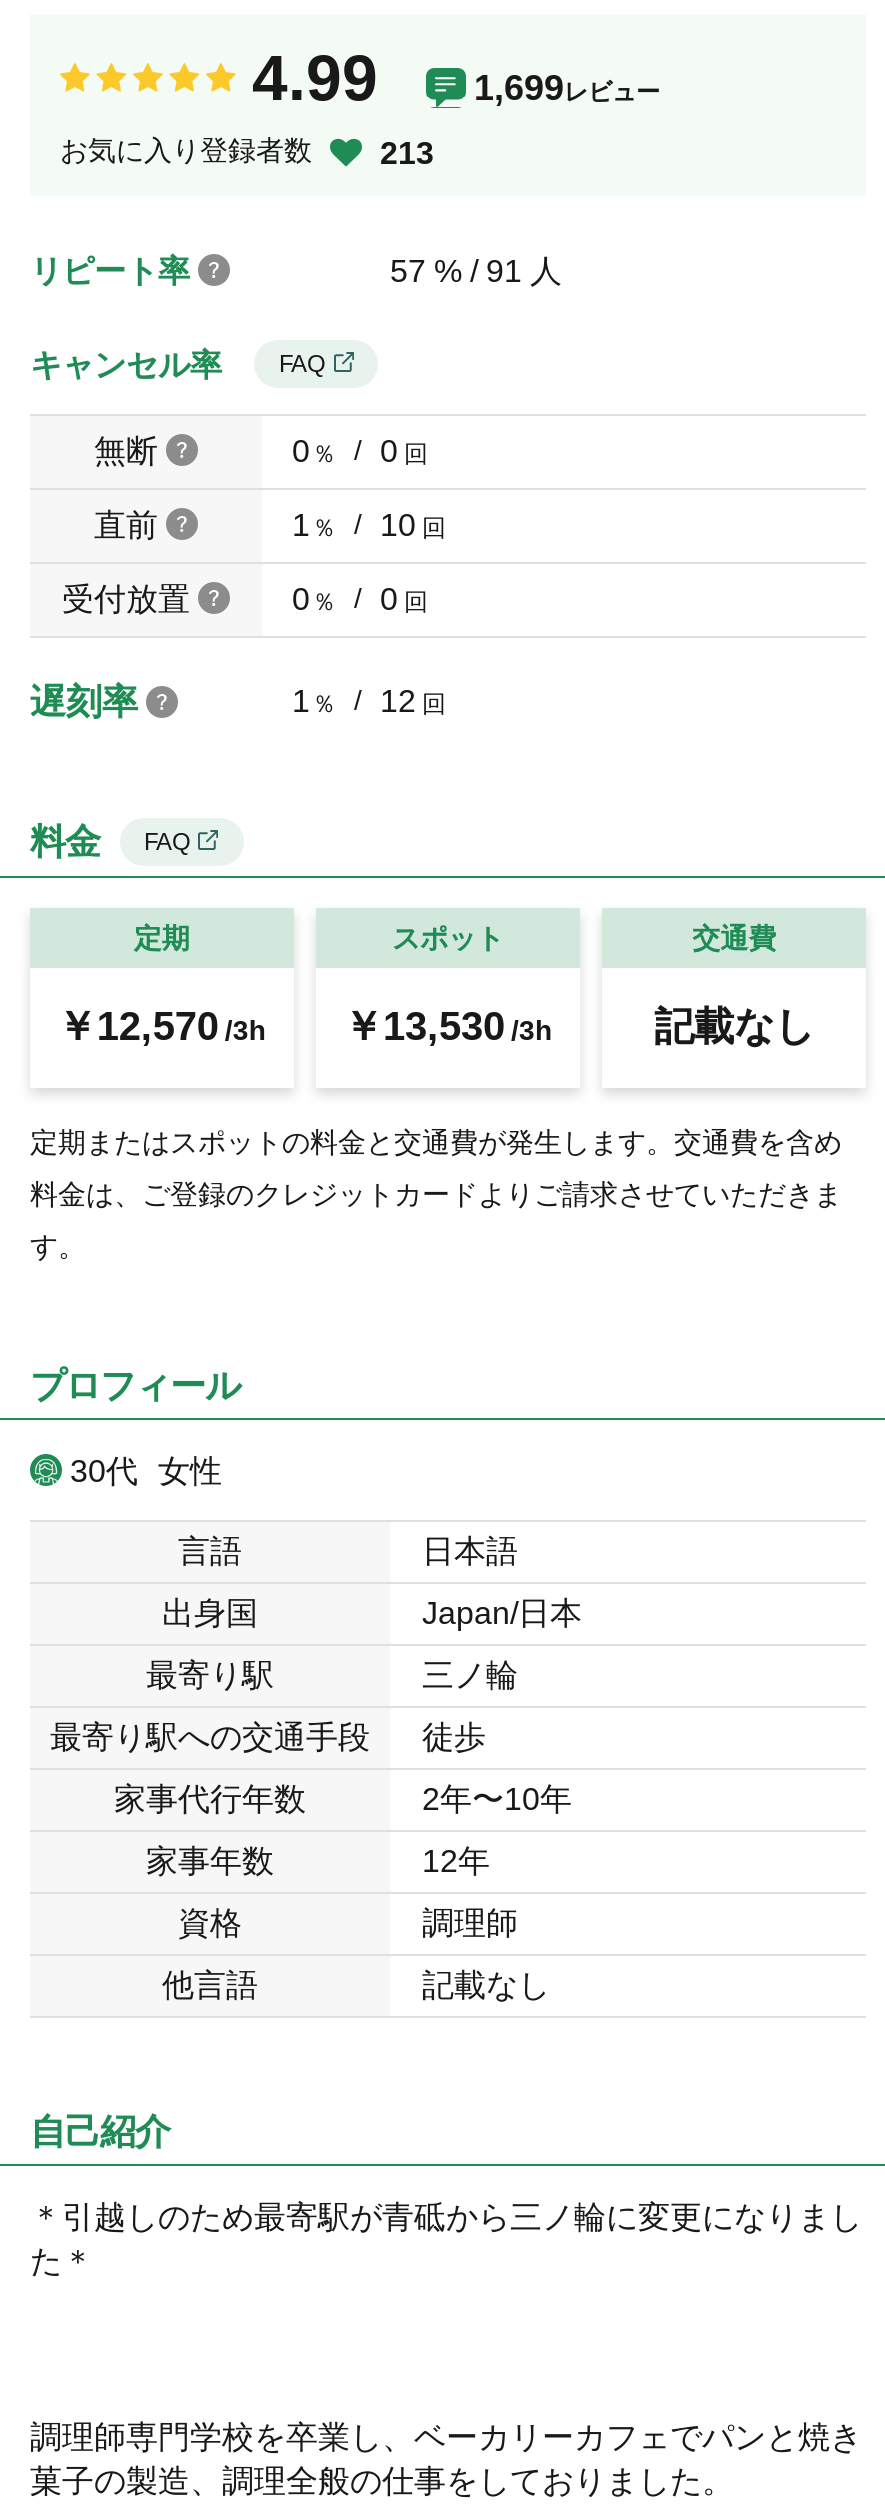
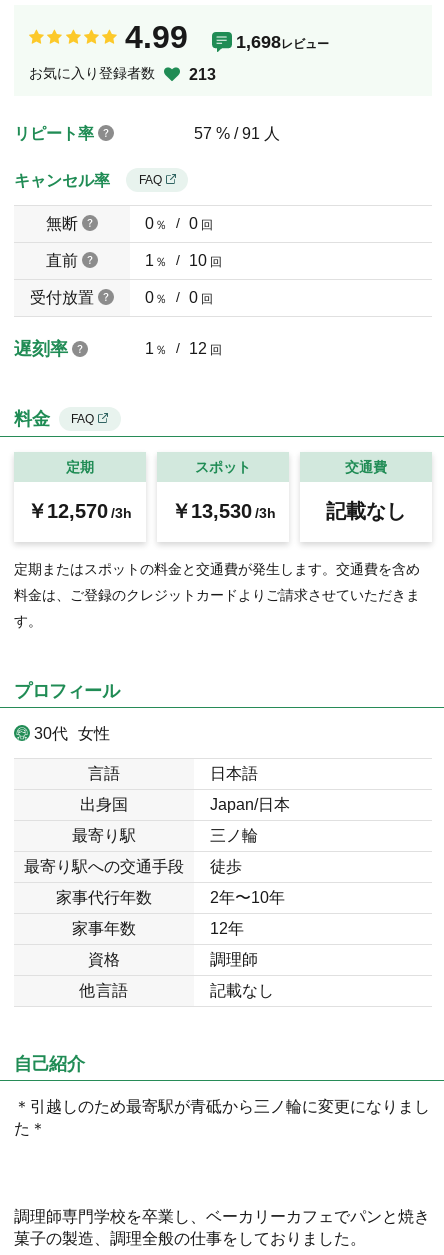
- 1,699レビュー
+ 1,698レビュー
